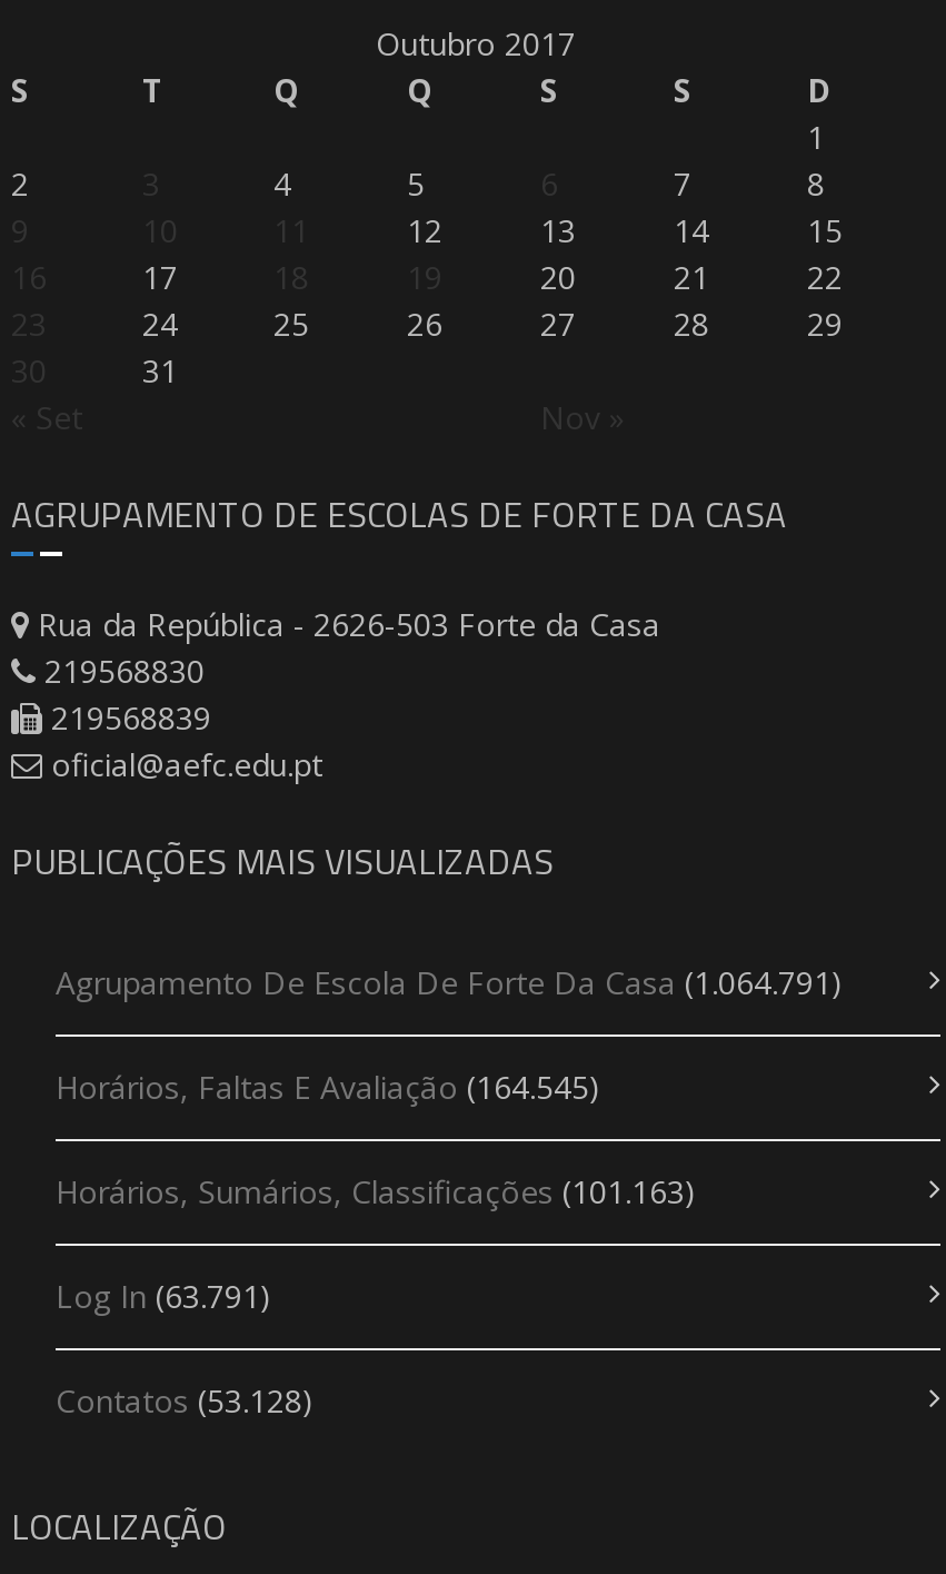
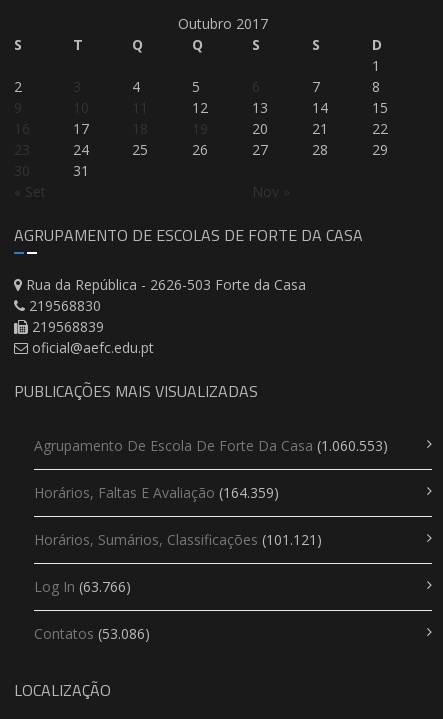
- Agrupamento De Escola De Forte Da Casa (1.064.791)
+ Agrupamento De Escola De Forte Da Casa (1.060.553)

- Horários, Faltas E Avaliação (164.545)
+ Horários, Faltas E Avaliação (164.359)

- Horários, Sumários, Classificações (101.163)
+ Horários, Sumários, Classificações (101.121)

- Log In (63.791)
+ Log In (63.766)

- Contatos (53.128)
+ Contatos (53.086)
